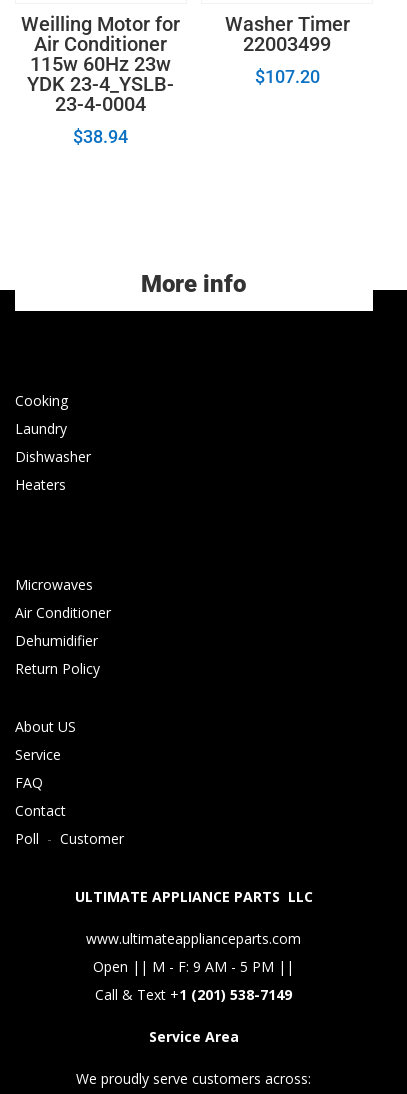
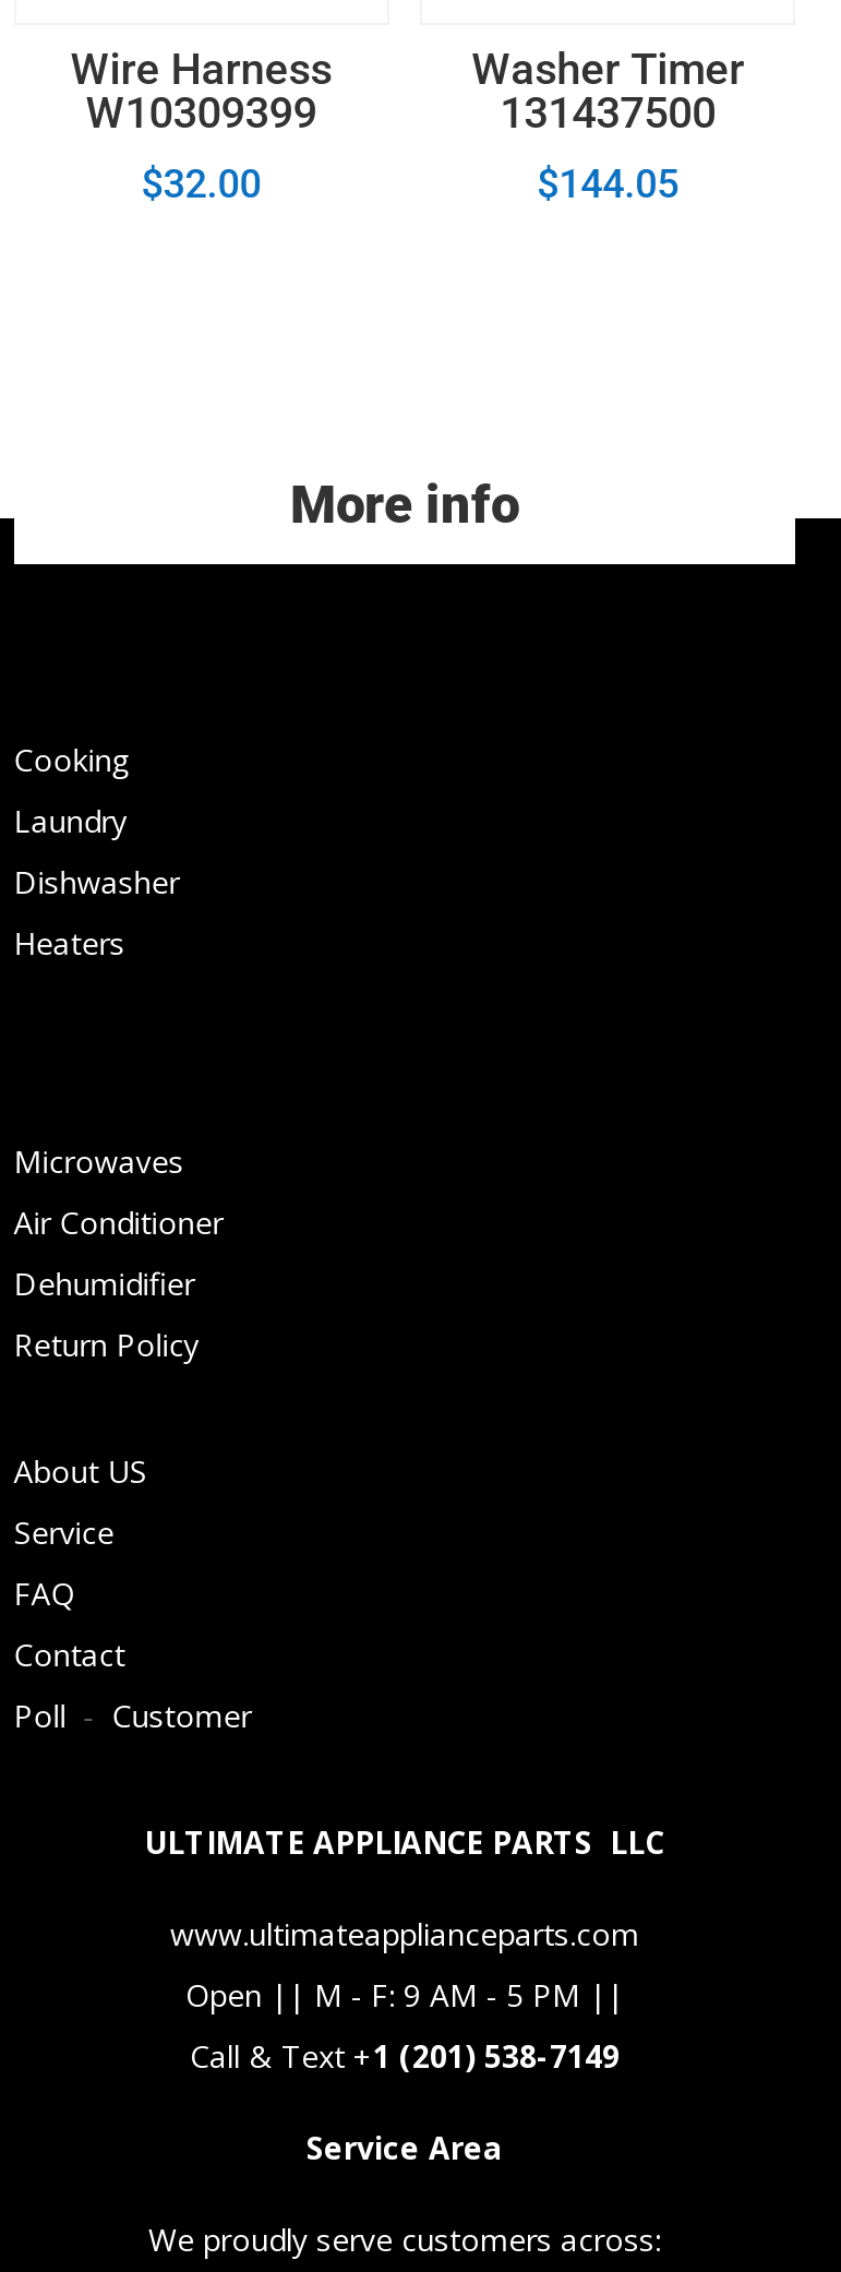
- Weilling Motor for
- Air Conditioner
- 115w 60Hz 23w
- YDK 23-4_YSLB-
- 23-4-0004
- $38.94
+ Wire Harness
+ W10309399
+ $32.00

- 22003499
+ 131437500

- $107.20
+ $144.05
